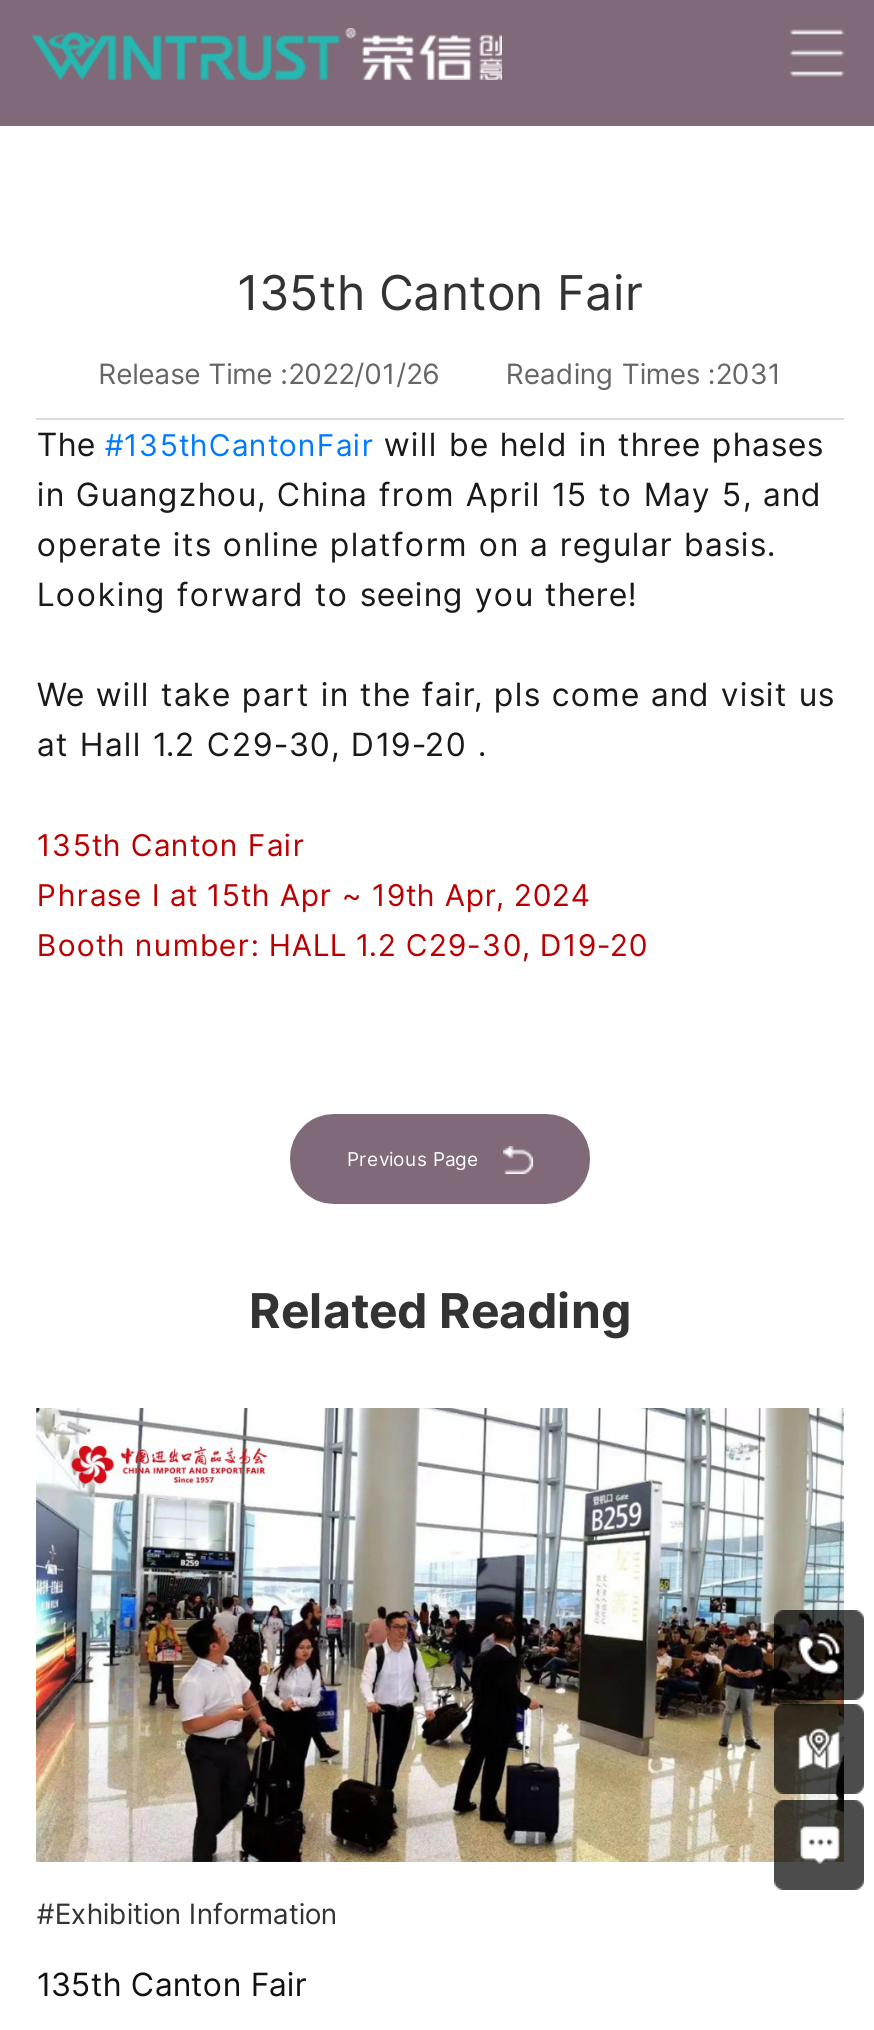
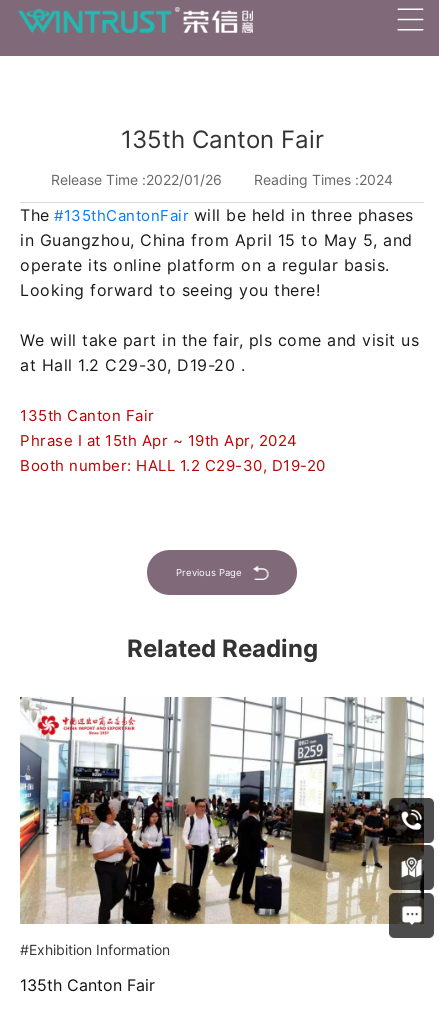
- Reading Times : 2031
+ Reading Times : 2024
